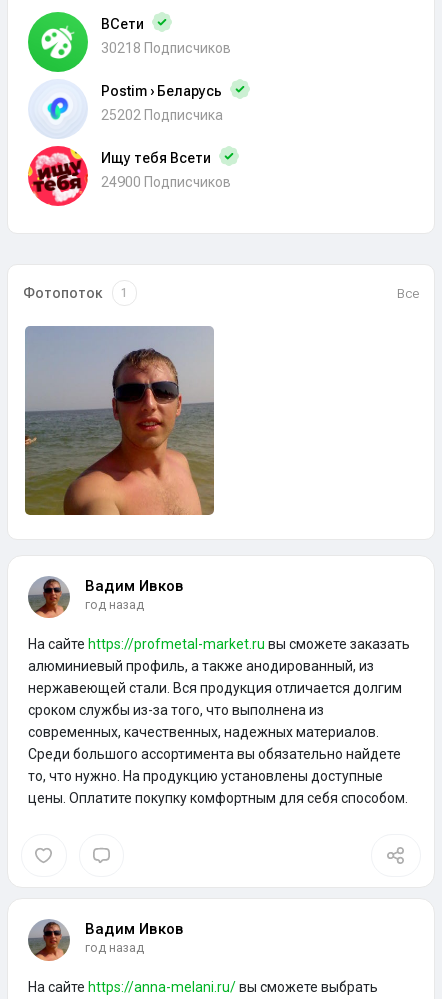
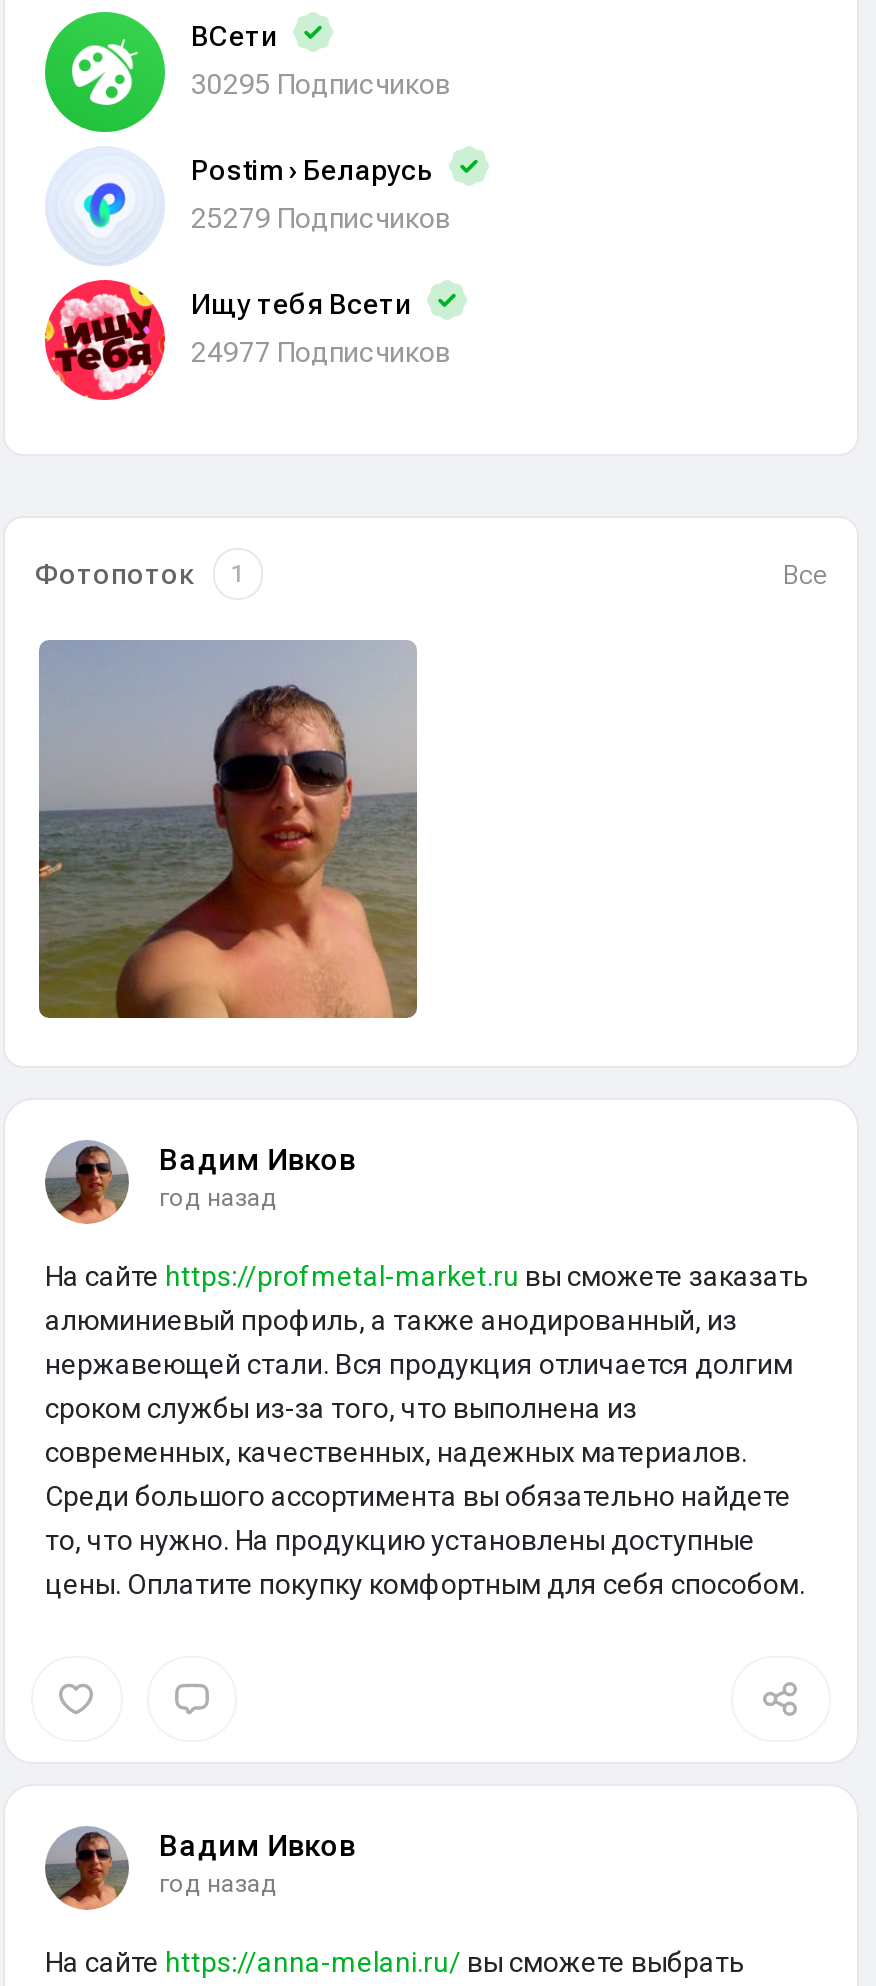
- 30218 Подписчиков
+ 30295 Подписчиков

- 25202 Подписчика
+ 25279 Подписчиков

- 24900 Подписчиков
+ 24977 Подписчиков
